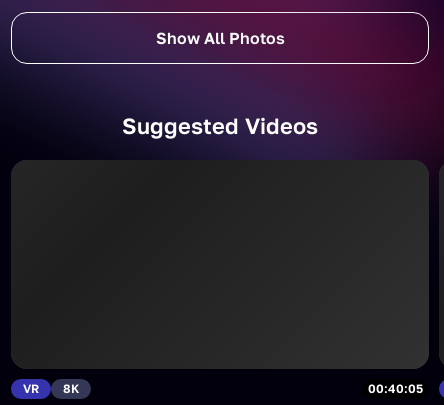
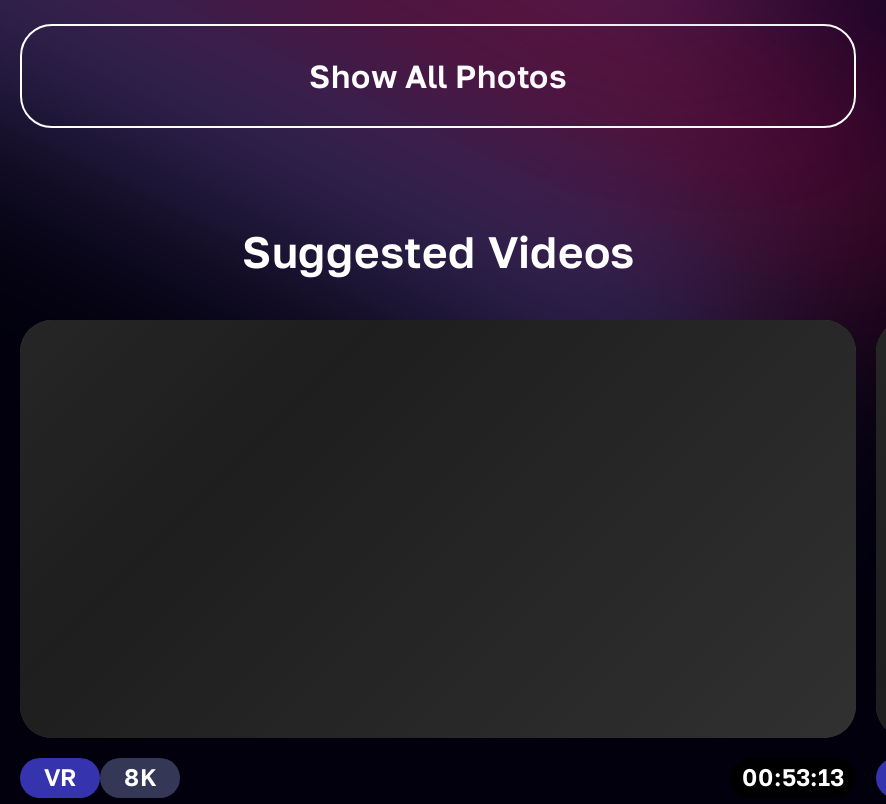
- 00:40:05
+ 00:53:13
